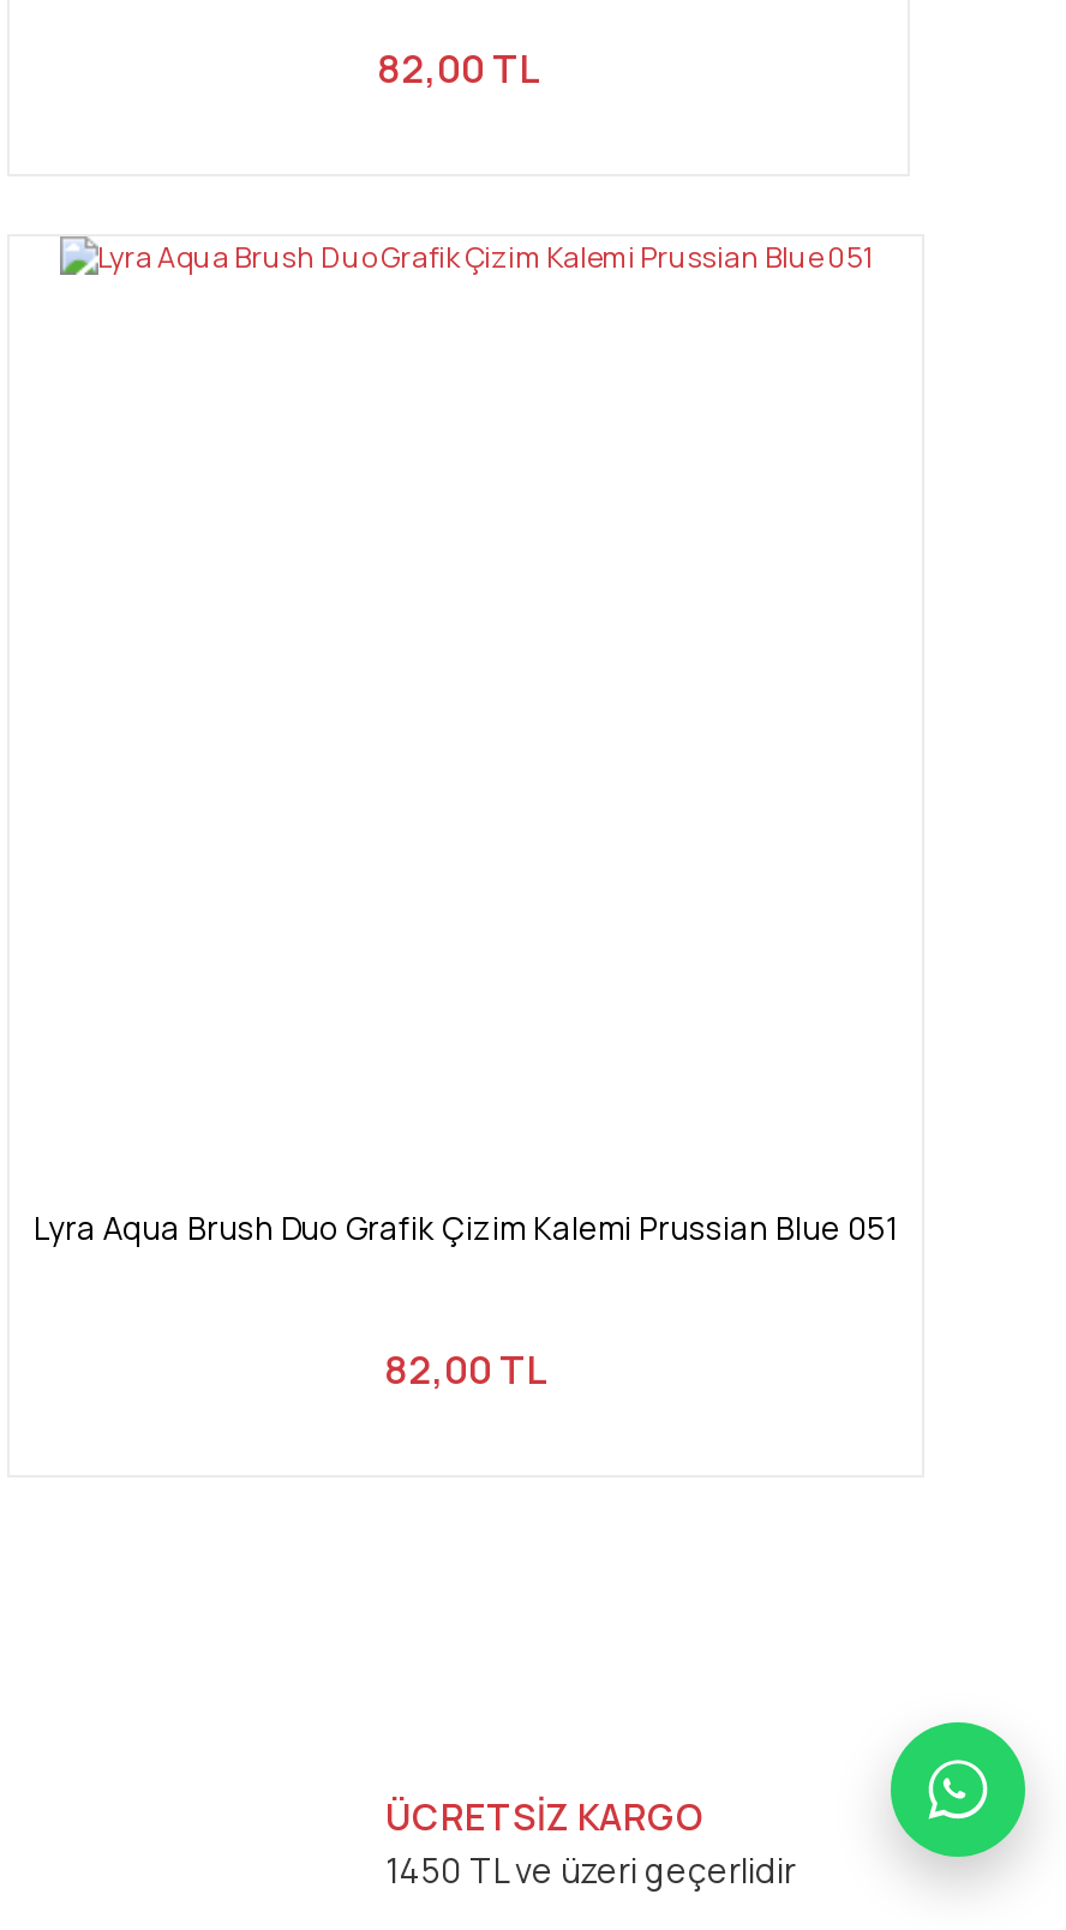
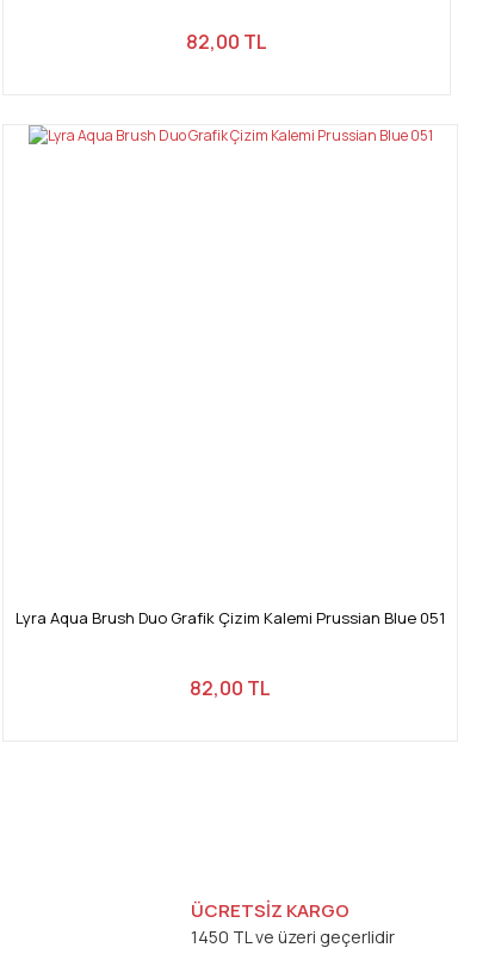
- [image]
